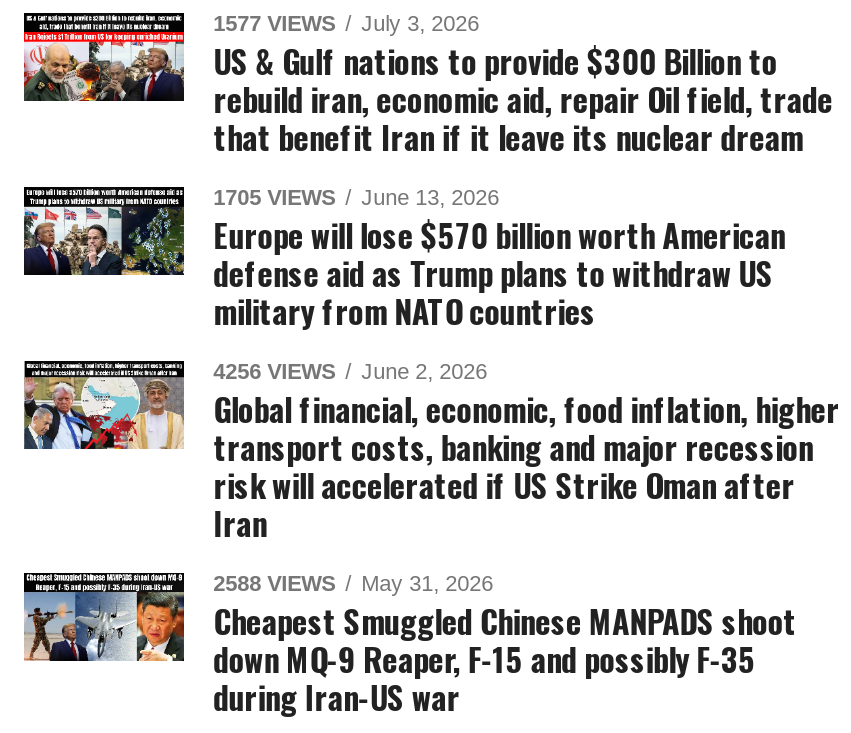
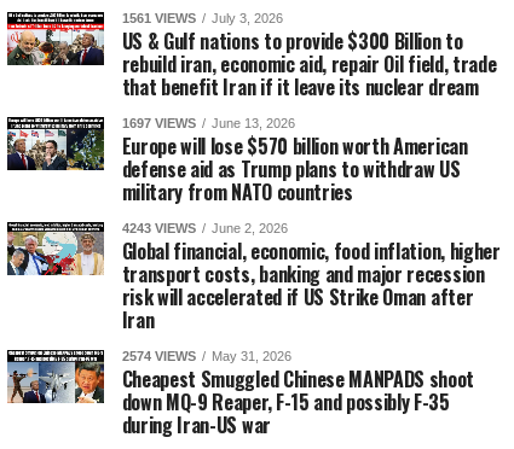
- 1577 VIEWS July 3, 2026
+ 1561 VIEWS July 3, 2026

- 1705 VIEWS June 13, 2026
+ 1697 VIEWS June 13, 2026

- 4256 VIEWS June 2, 2026
+ 4243 VIEWS June 2, 2026

- 2588 VIEWS May 31, 2026
+ 2574 VIEWS May 31, 2026
